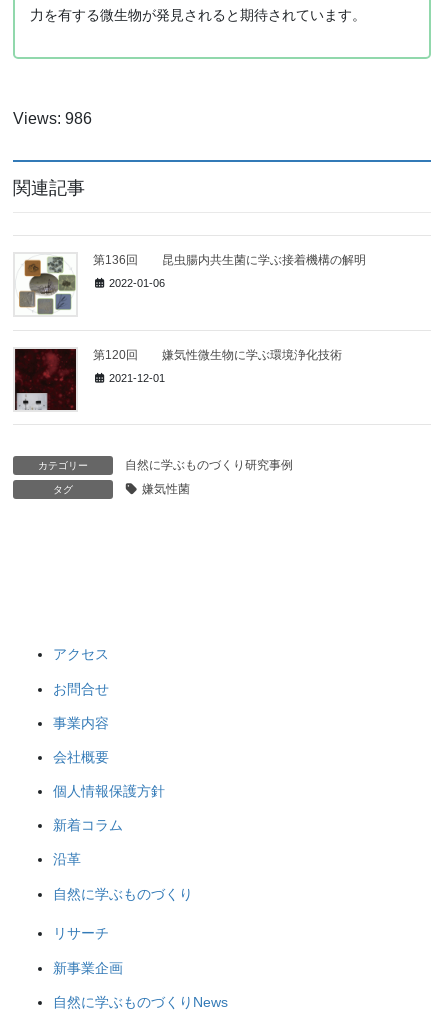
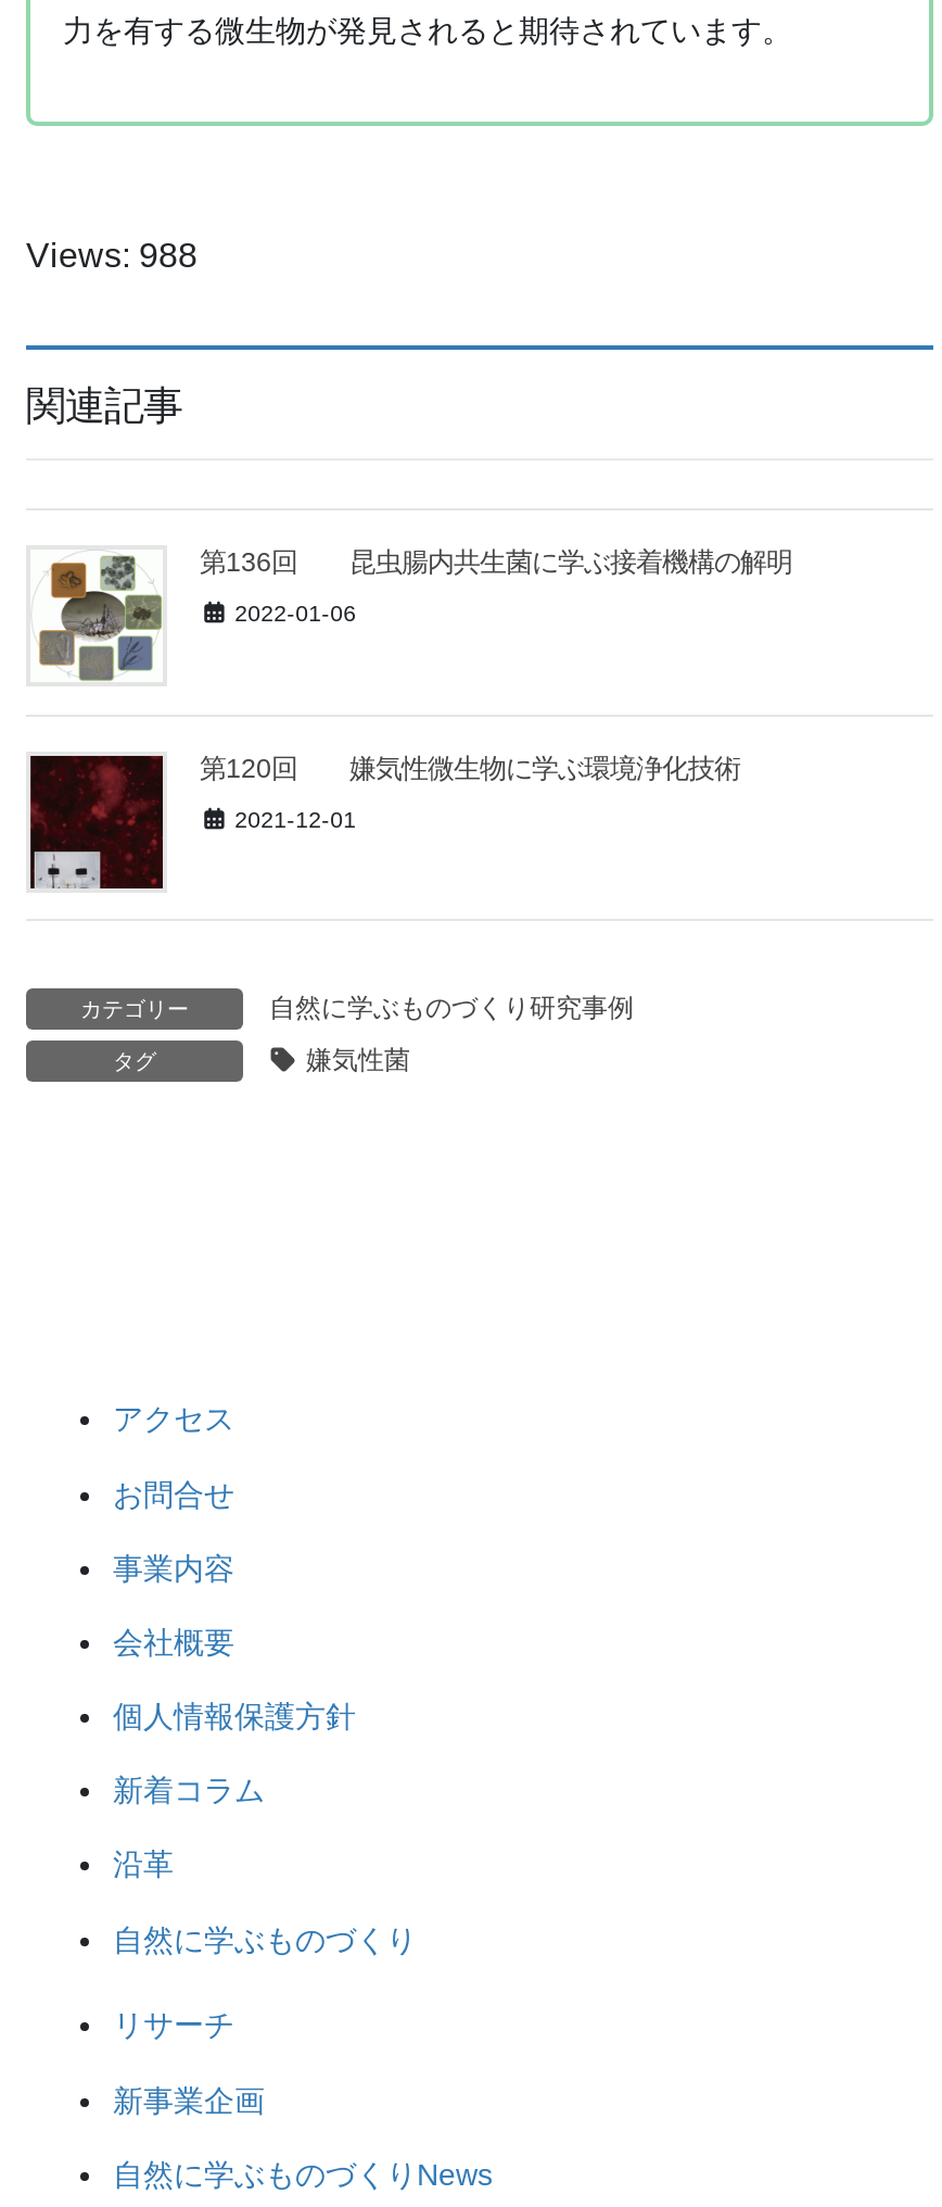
- Views: 986
+ Views: 988
